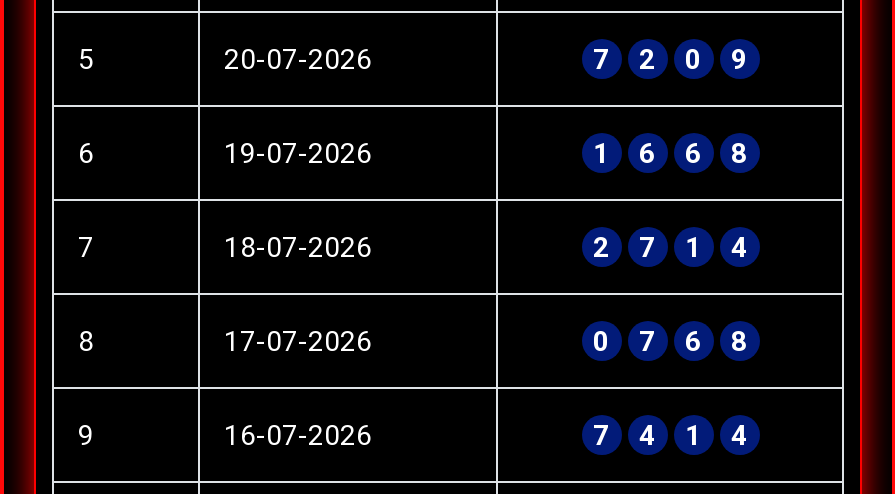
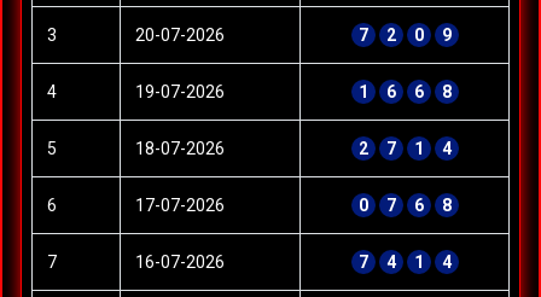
- 5
+ 3

- 6
+ 4

- 7
+ 5

- 8
+ 6

- 9
+ 7
